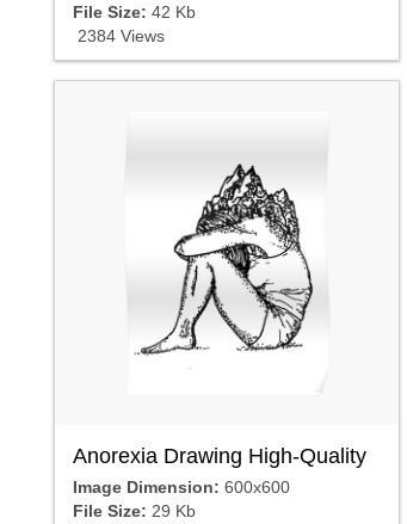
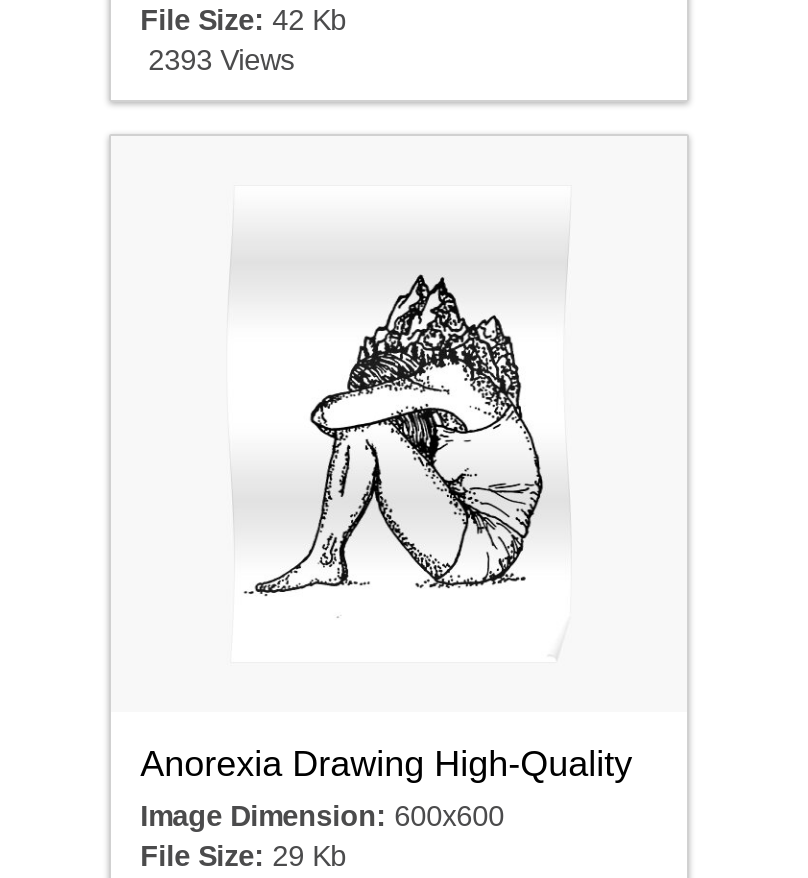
- 2384 Views
+ 2393 Views
